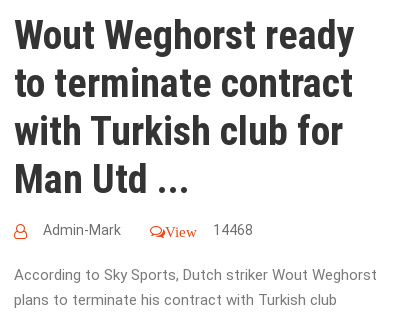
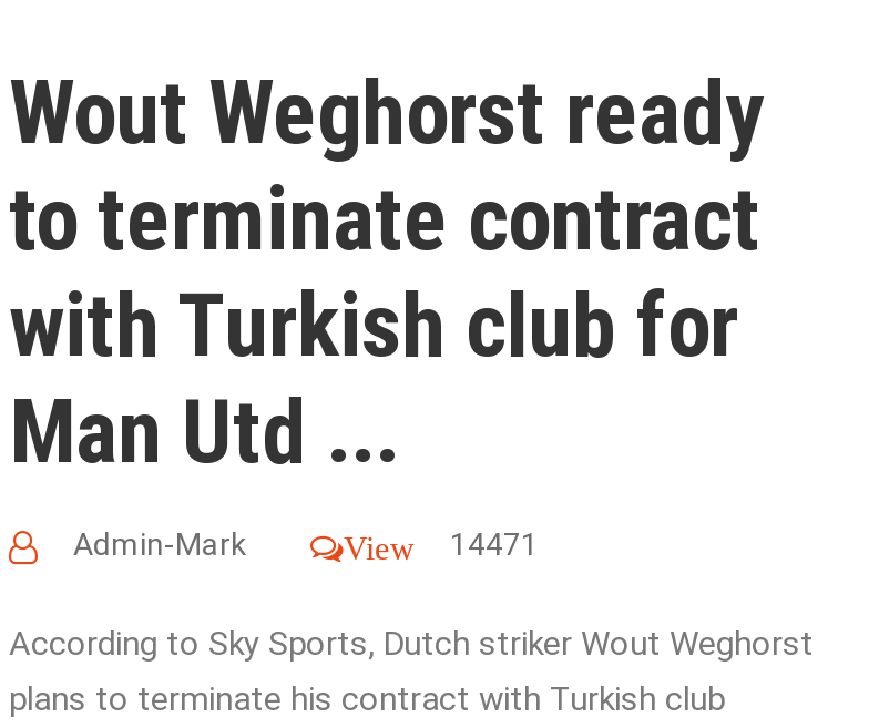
- View 14468
+ View 14471
